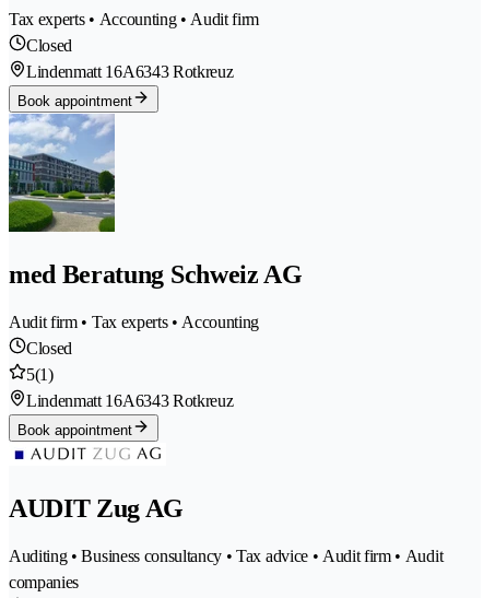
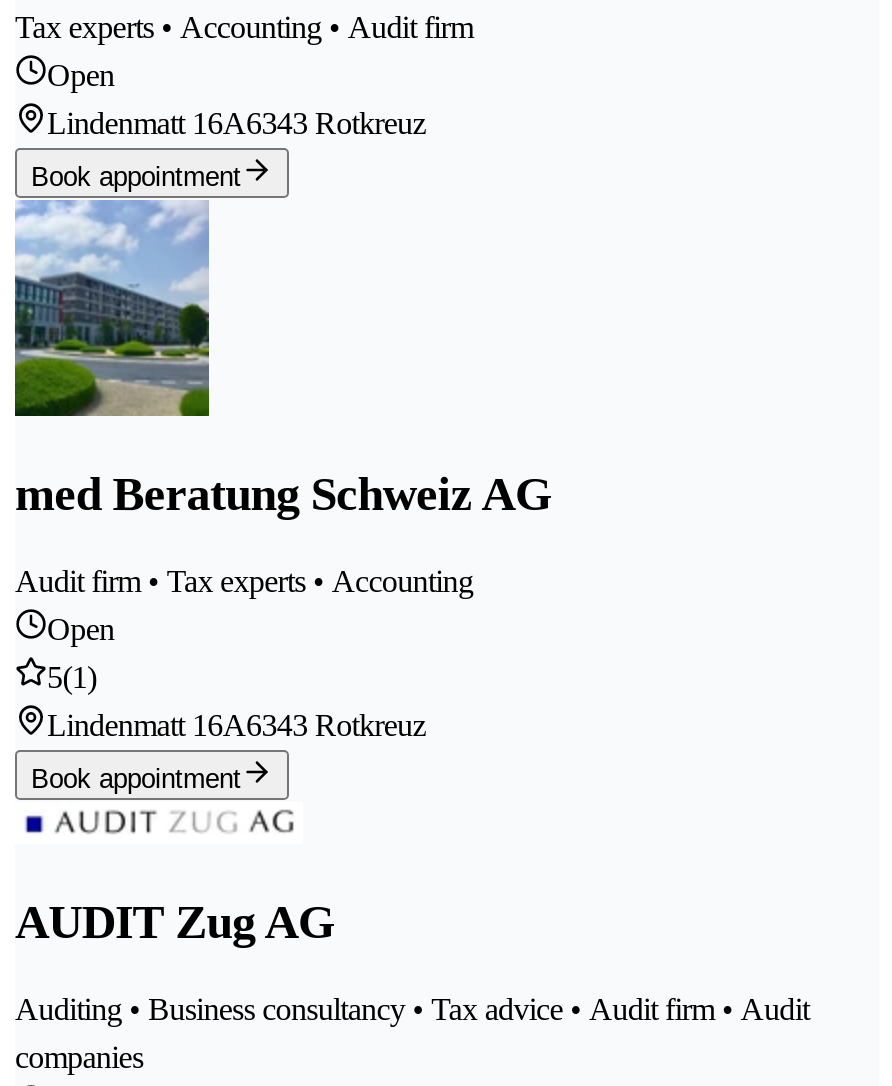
- Closed
+ Open

- Closed
+ Open
